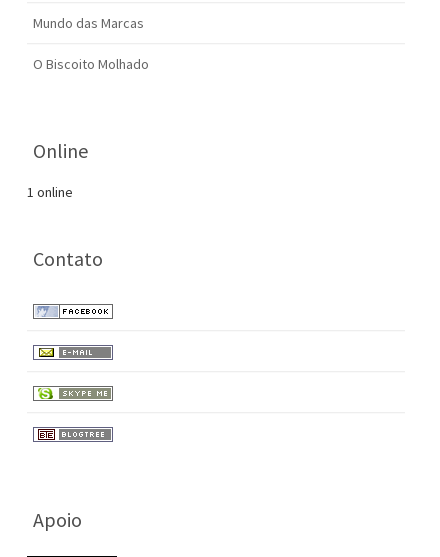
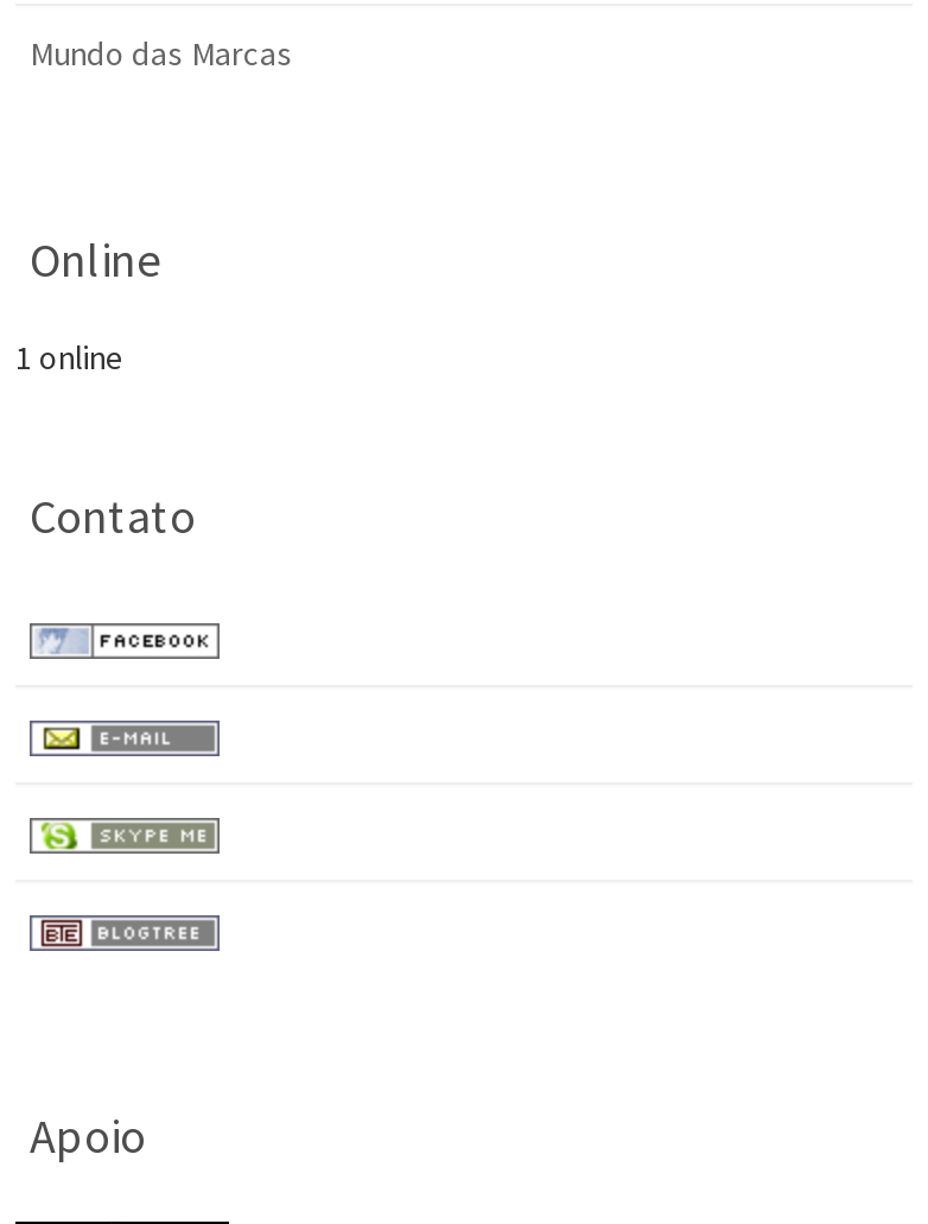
- O Biscoito Molhado
